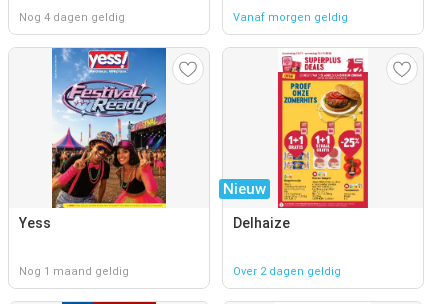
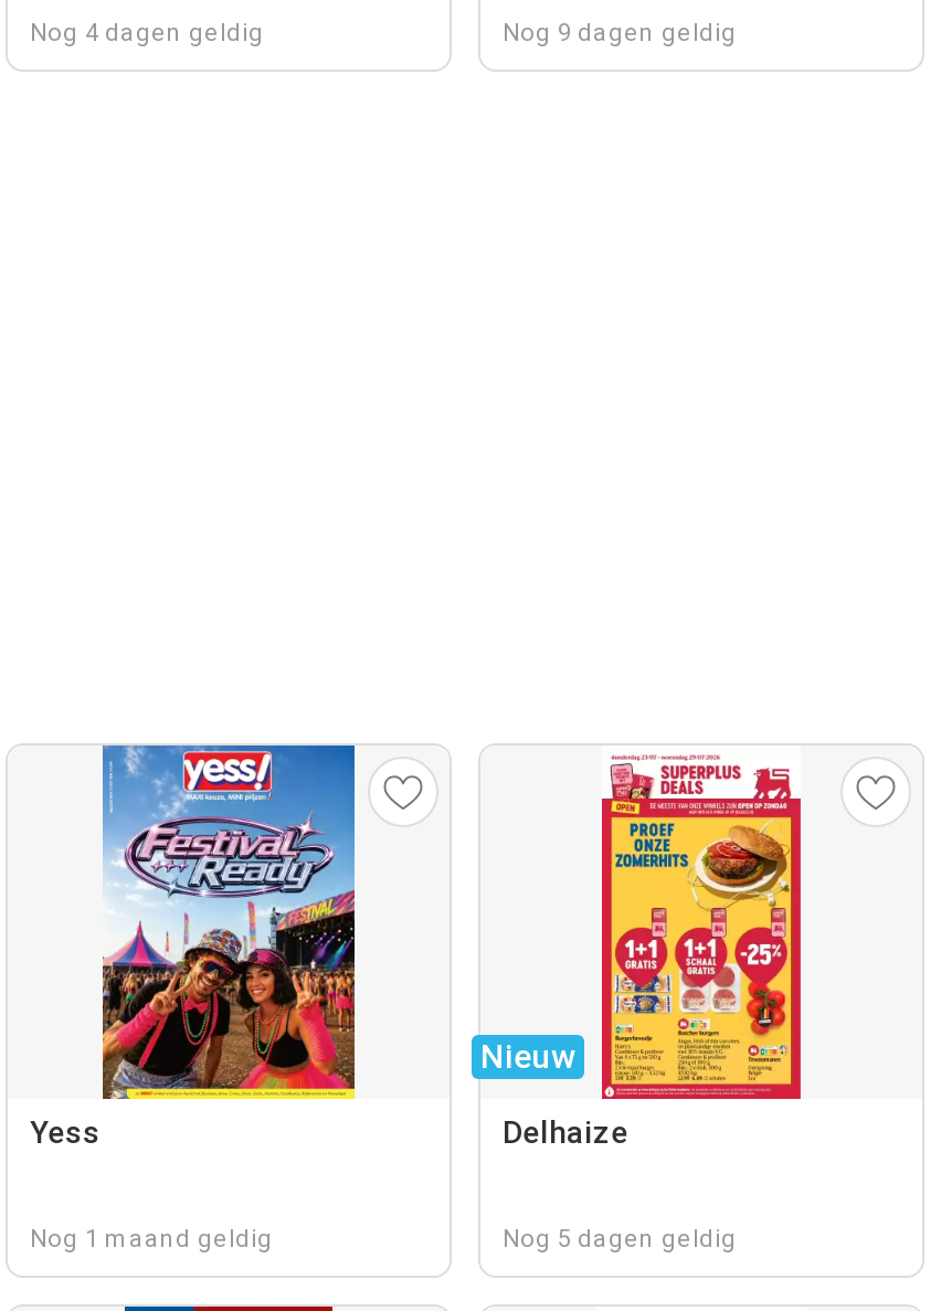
- Vanaf morgen geldig
+ Nog 9 dagen geldig

- Over 2 dagen geldig
+ Nog 5 dagen geldig
